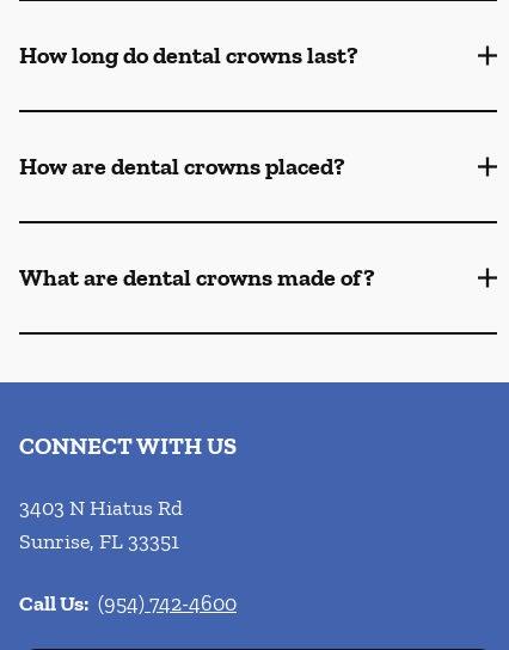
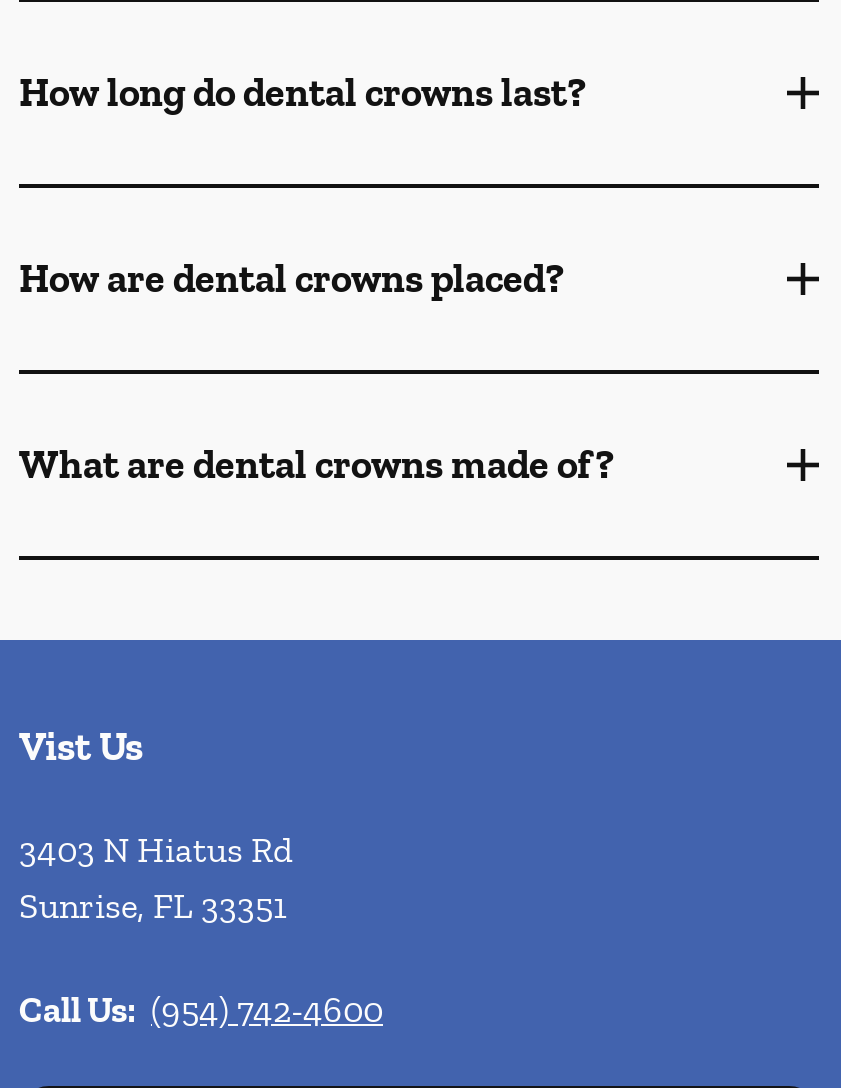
- CONNECT WITH US
+ Vist Us
